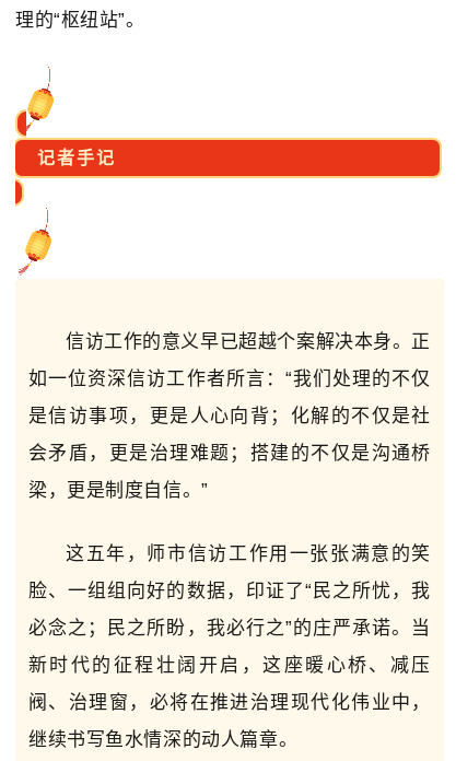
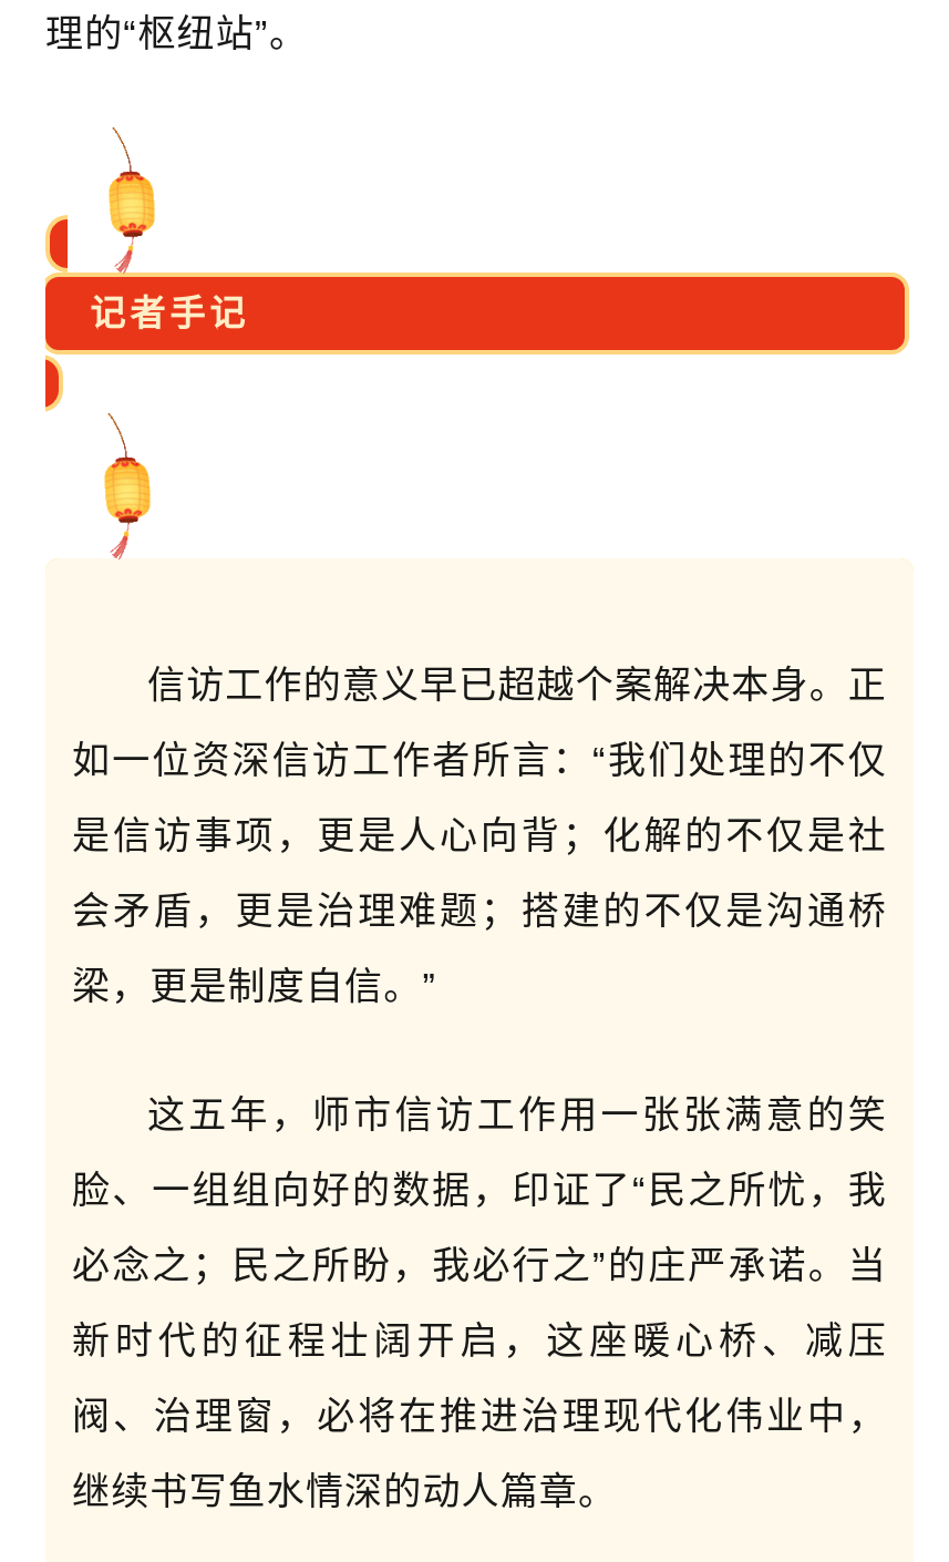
- [image]
+ [image]

- [image]
+ [image]
